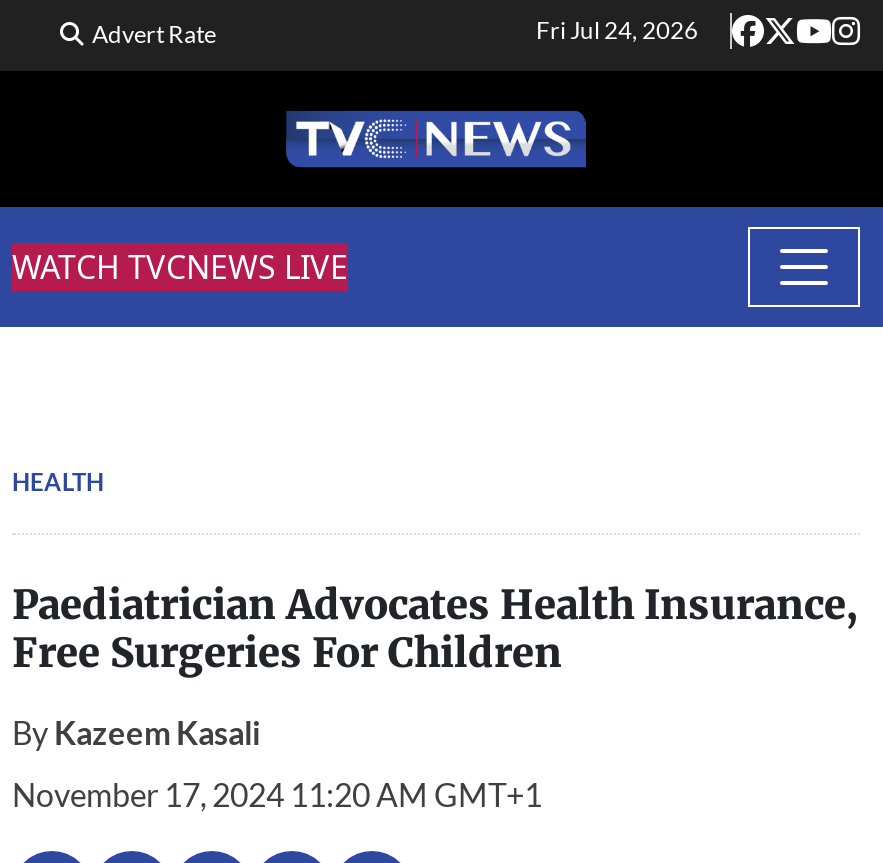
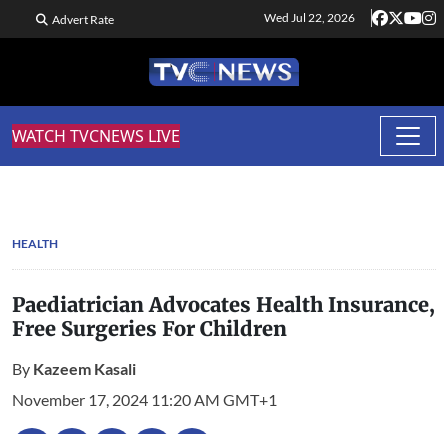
- Fri Jul 24, 2026
+ Wed Jul 22, 2026
